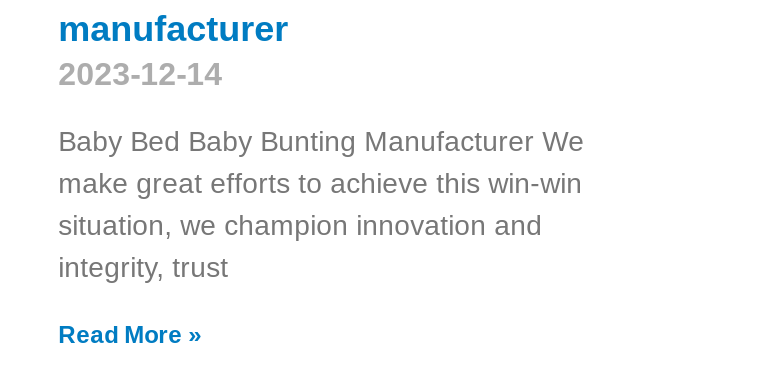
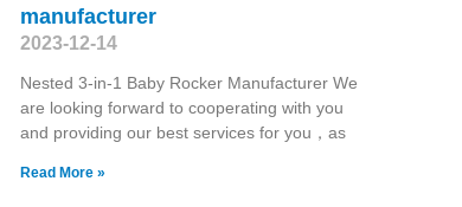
- Baby Bed Baby Bunting Manufacturer We
- make great efforts to achieve this win-win
- situation, we champion innovation and
- integrity, trust
+ Nested 3-in-1 Baby Rocker Manufacturer We
+ are looking forward to cooperating with you
+ and providing our best services for you，as
